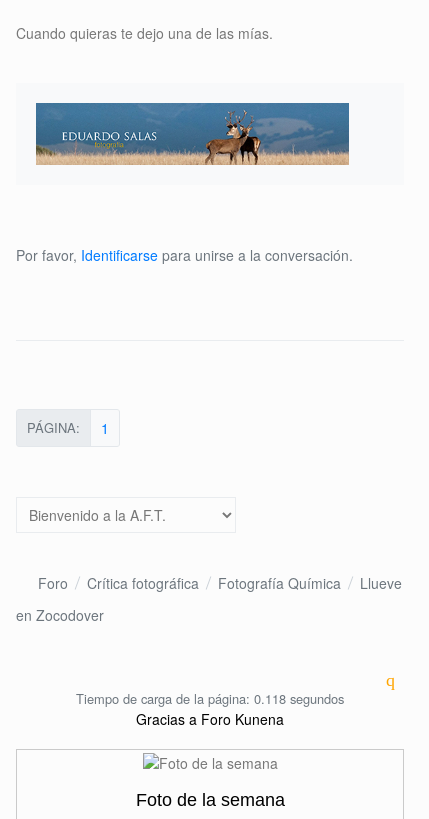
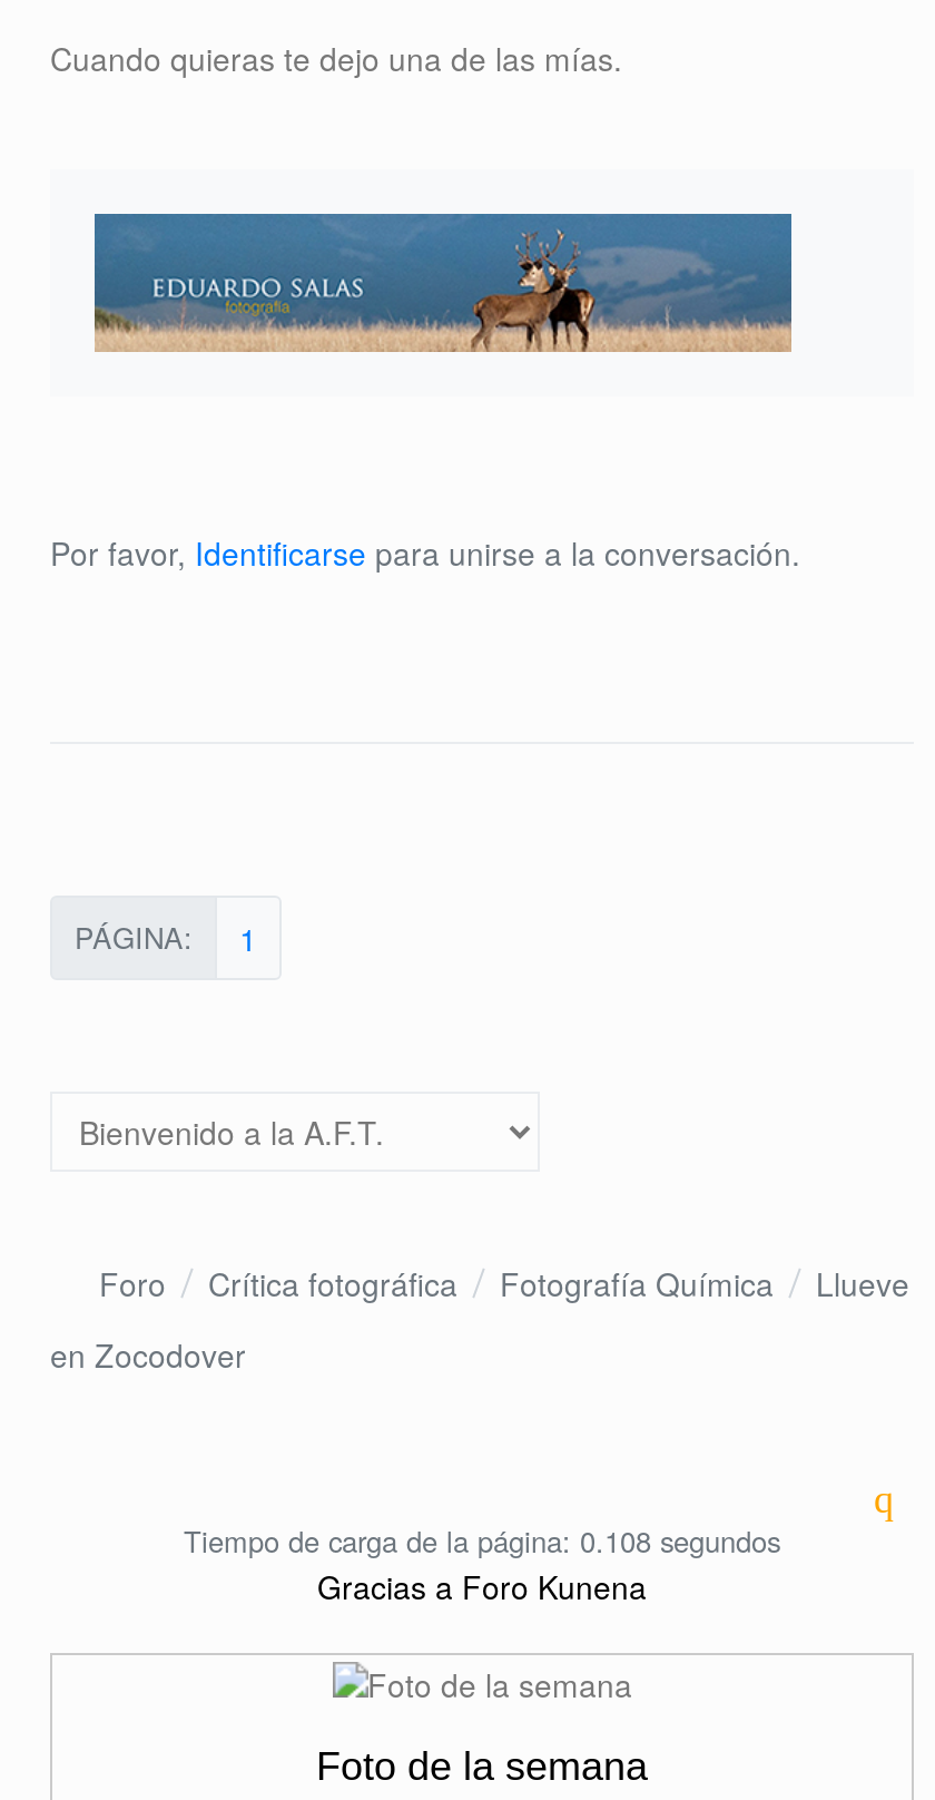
- Tiempo de carga de la página: 0.118 segundos
+ Tiempo de carga de la página: 0.108 segundos
